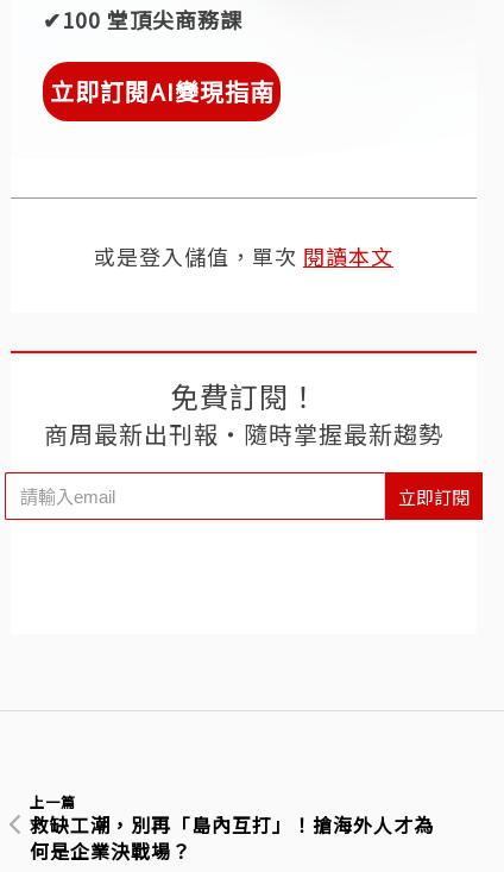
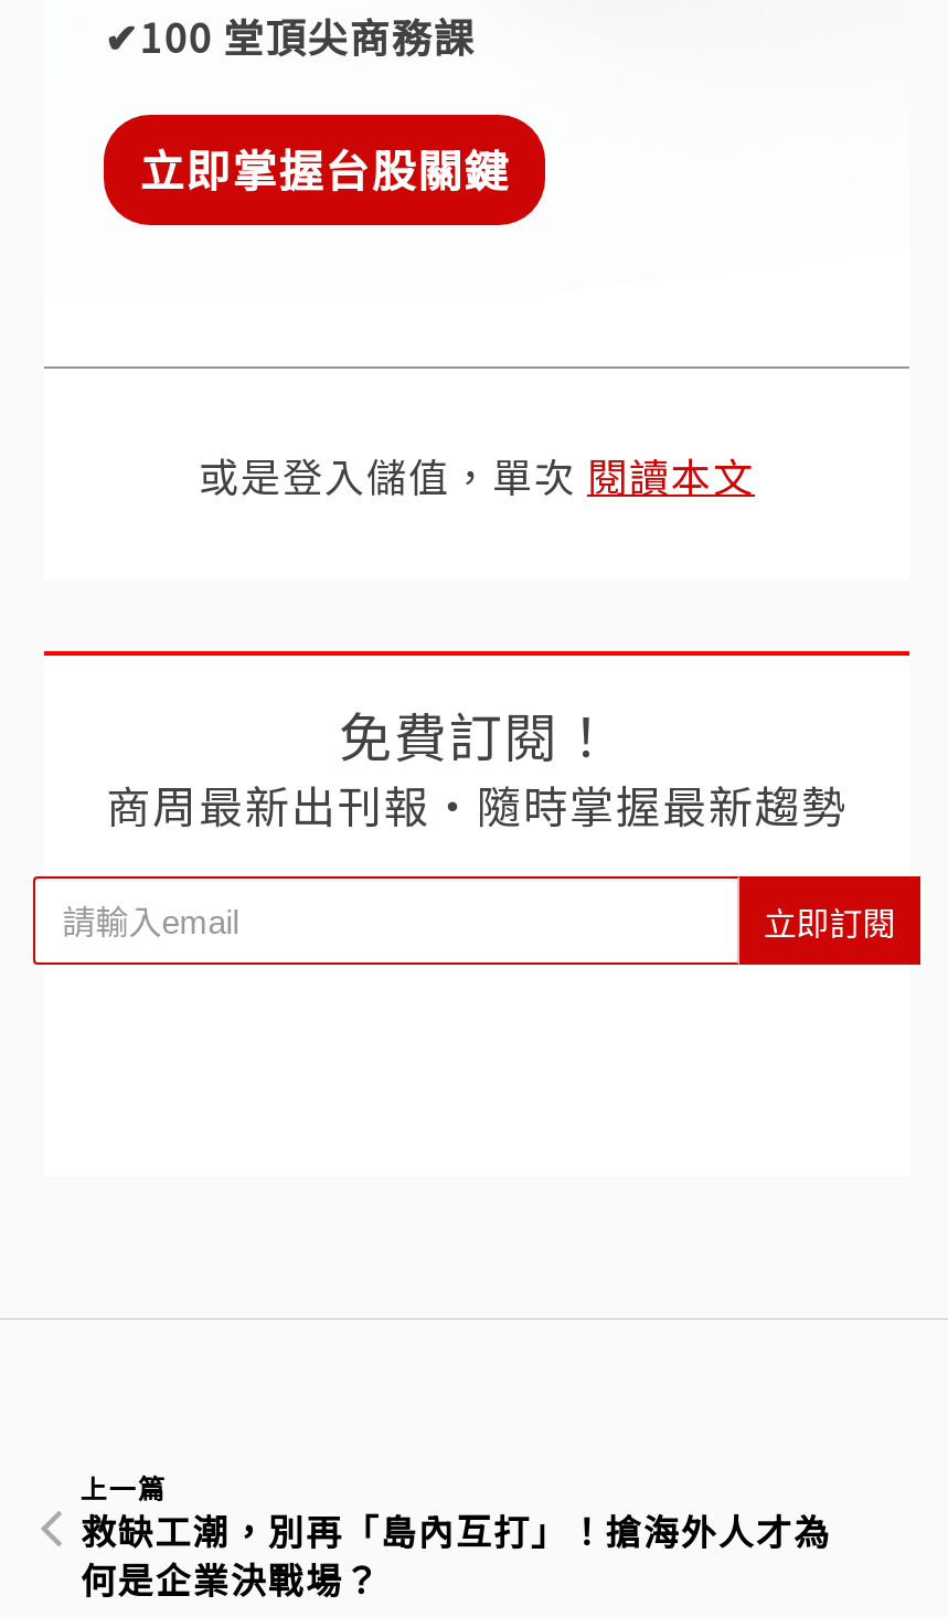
- 立即訂閱AI變現指南
+ 立即掌握台股關鍵
